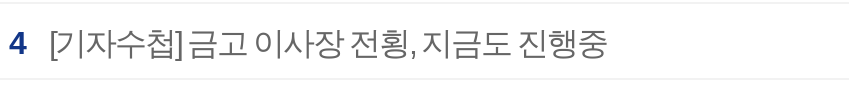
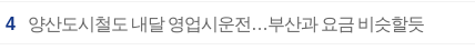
- [기자수첩] 금고 이사장 전횡, 지금도 진행중
+ 양산도시철도 내달 영업시운전…부산과 요금 비슷할듯
